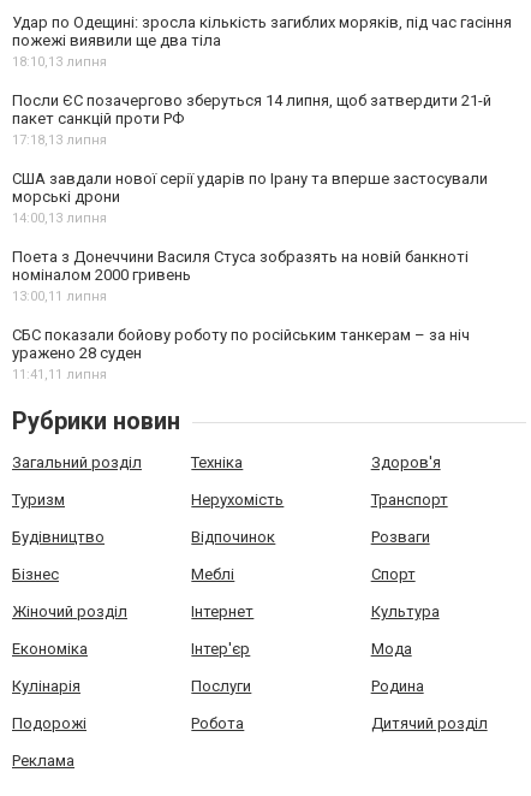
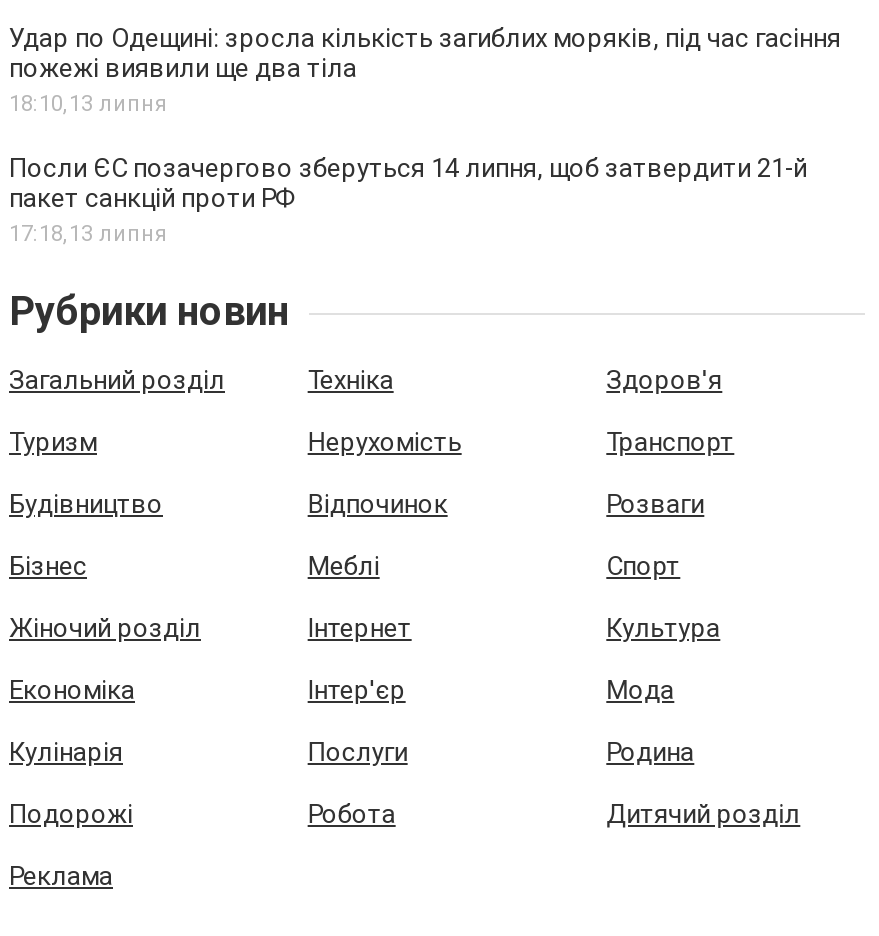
- США завдали нової серії ударів по Ірану та вперше застосували
- морські дрони
- 14:00,13 липня
- Поета з Донеччини Василя Стуса зобразять на новій банкноті
- номіналом 2000 гривень
- 13:00,11 липня
- СБС показали бойову роботу по російським танкерам – за ніч
- уражено 28 суден
- 11:41, 11 липня
